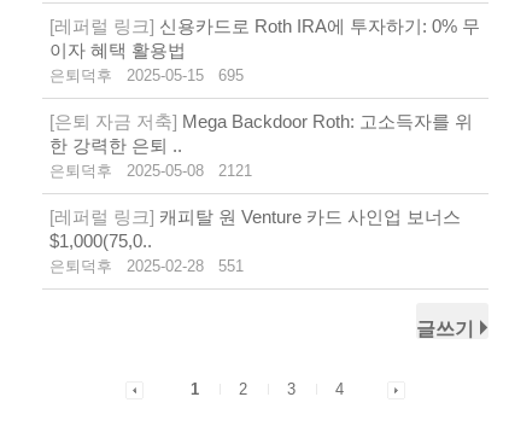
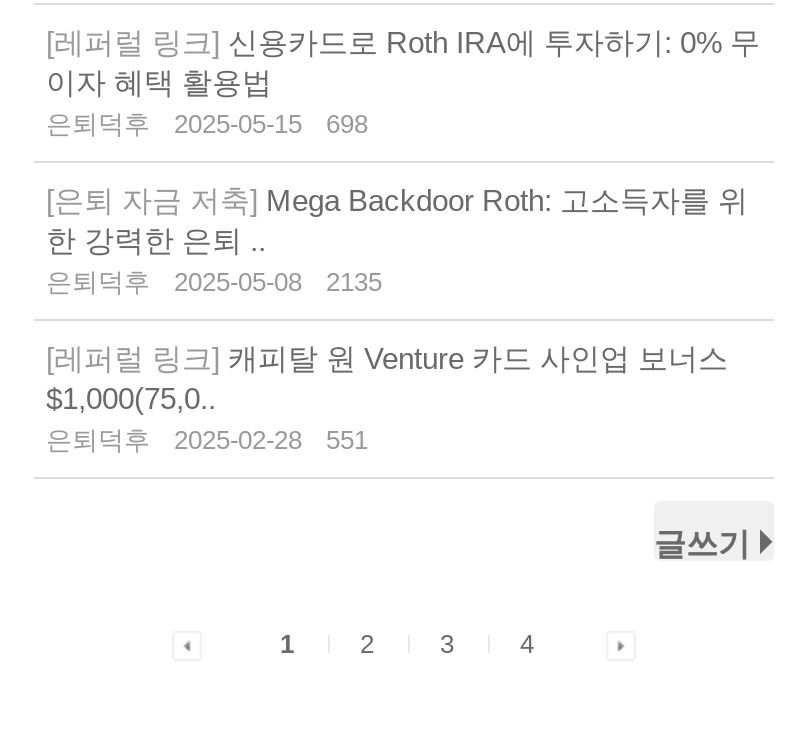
- 은퇴덕후 2025-05-15 695
+ 은퇴덕후 2025-05-15 698

- 은퇴덕후 2025-05-08 2121
+ 은퇴덕후 2025-05-08 2135
